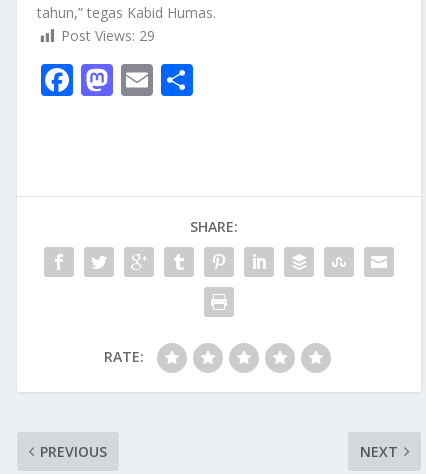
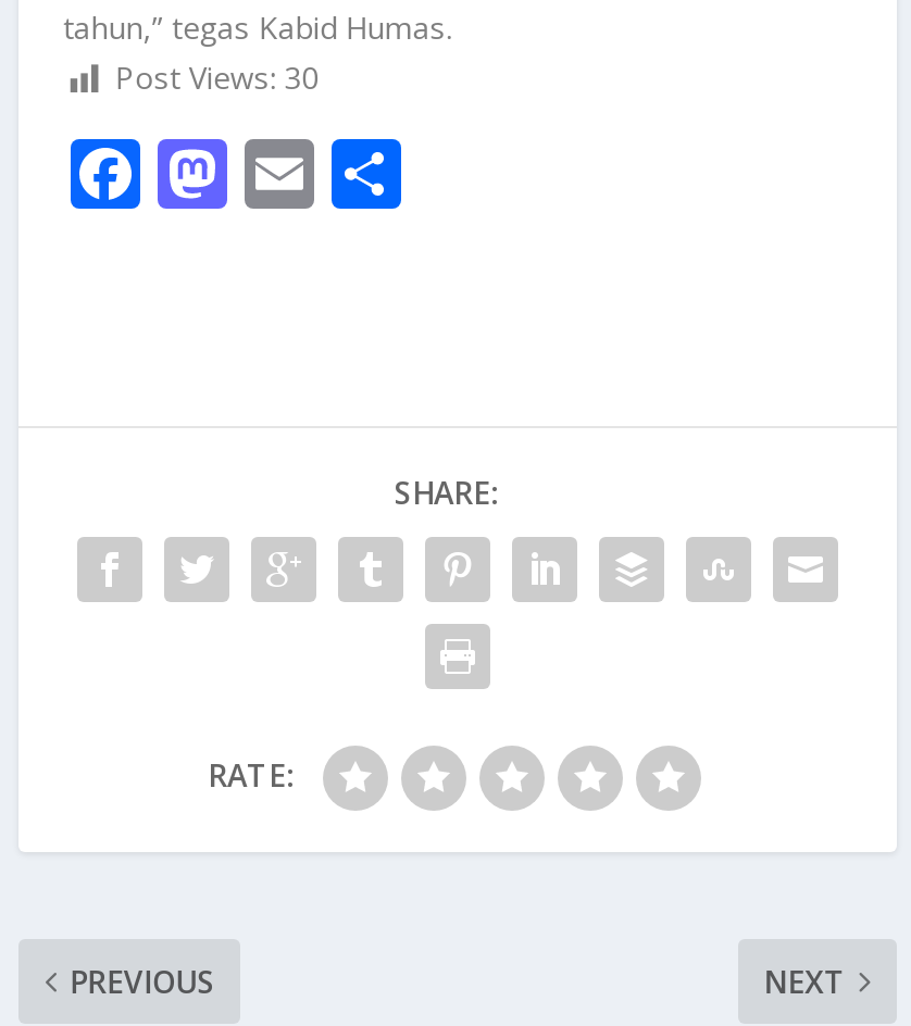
- Post Views: 29
+ Post Views: 30
